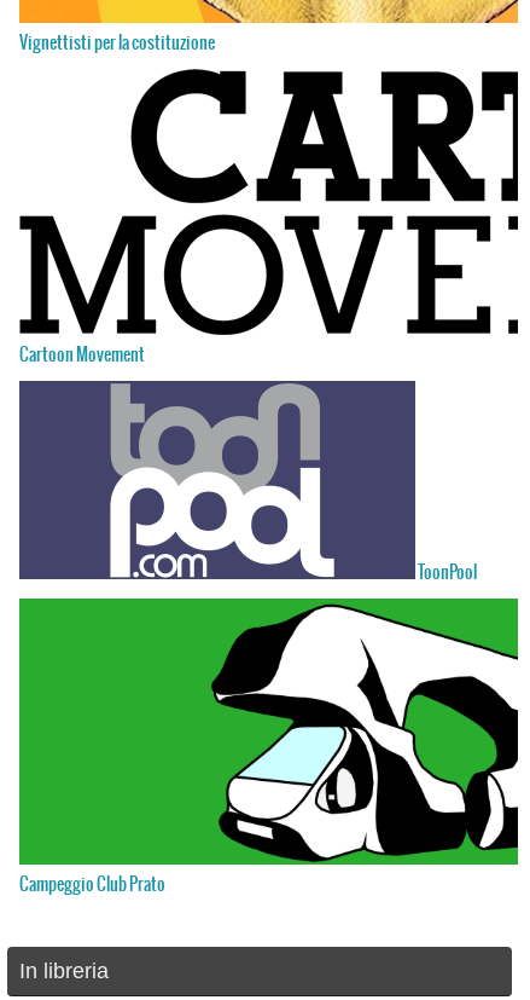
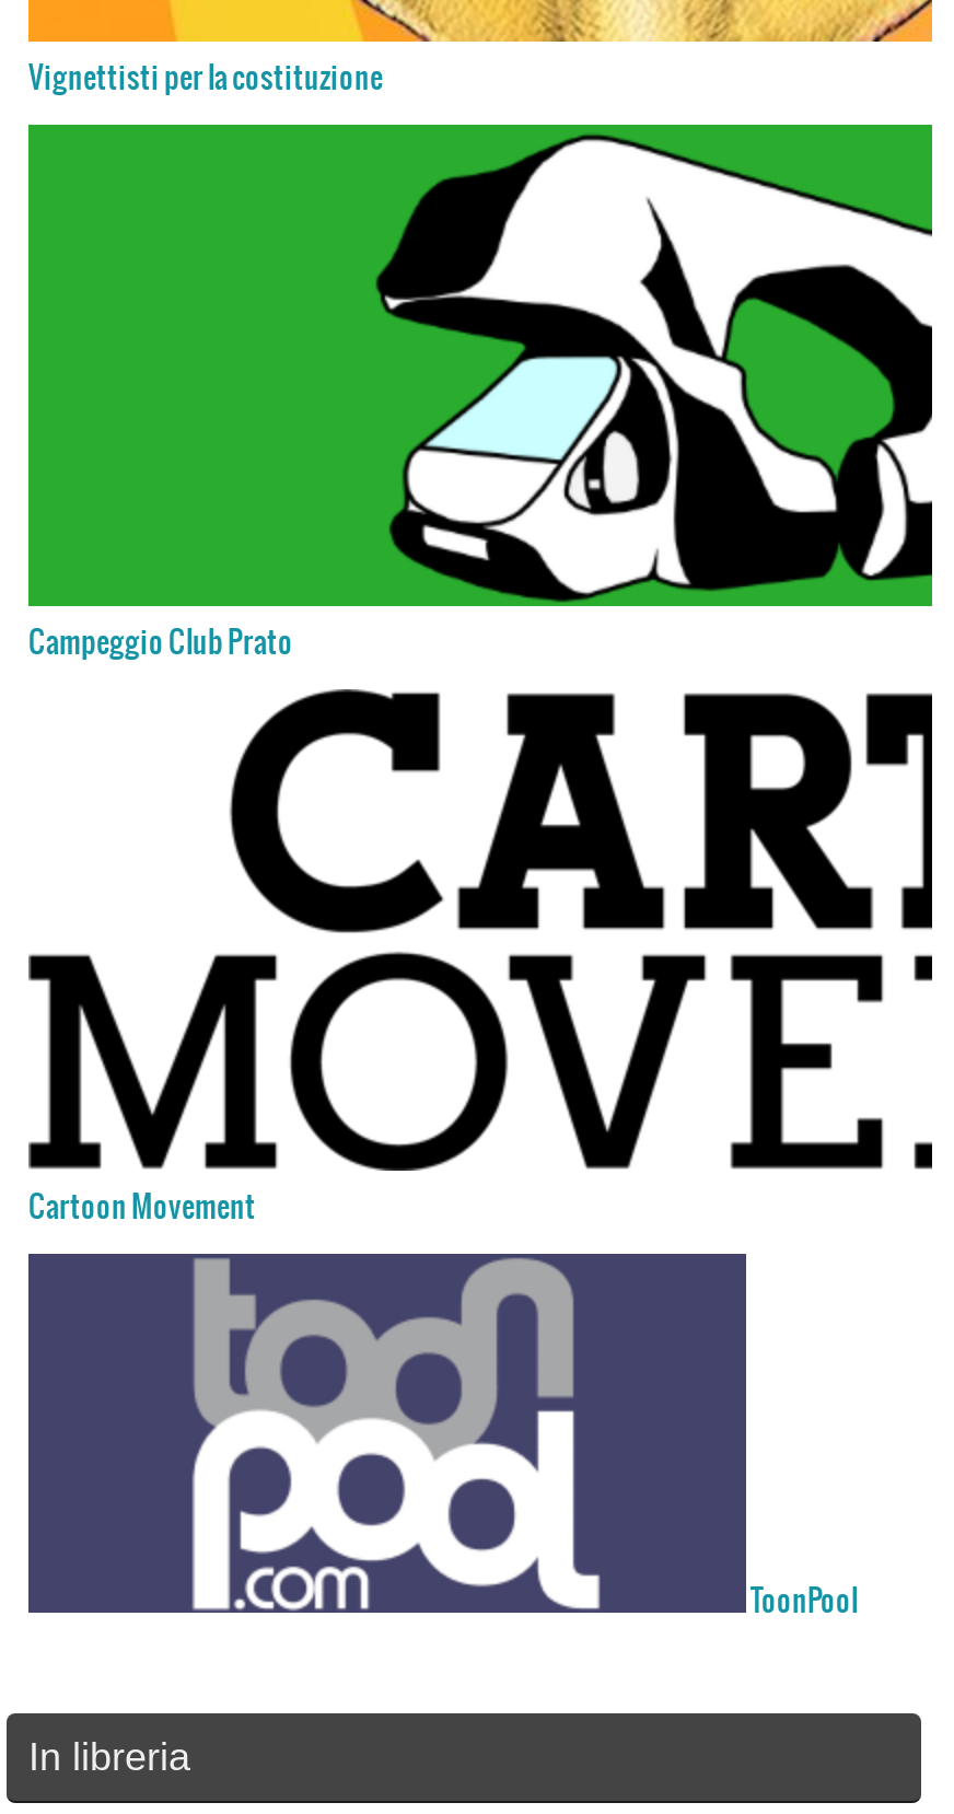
moved down: [image] | Cartoon Movement | ToonPool

moved up: [image] | Campeggio Club Prato
